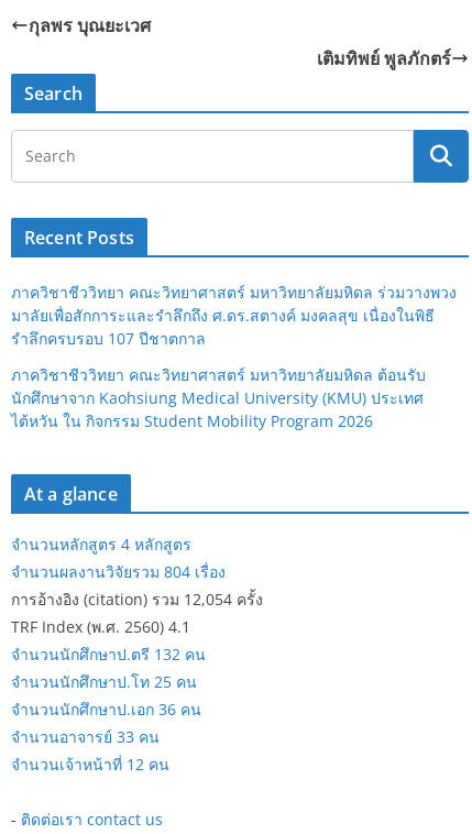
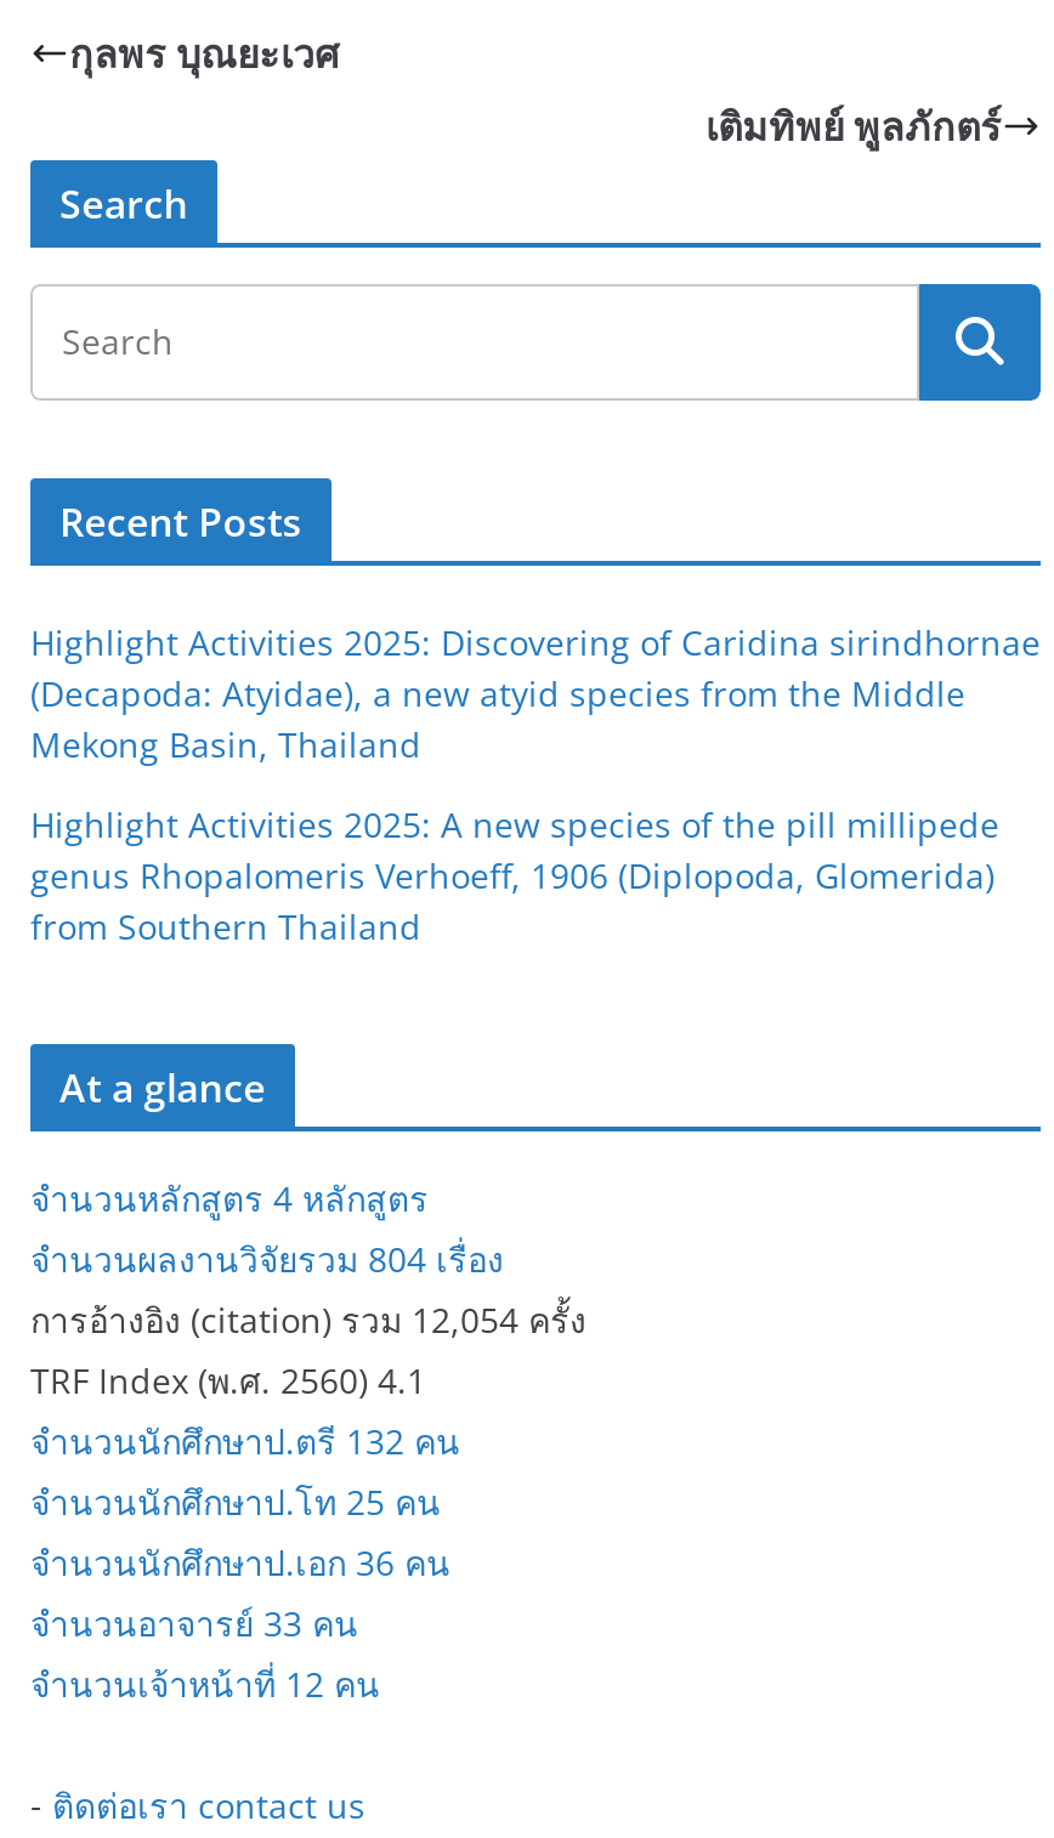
- ภาควิชาชีววิทยา คณะวิทยาศาสตร์ มหาวิทยาลัยมหิดล ร่วมวางพวง
- มาลัยเพื่อสักการะและรำลึกถึง ศ.ดร.สตางค์ มงคลสุข เนื่องในพิธี
- รำลึกครบรอบ 107 ปีชาตกาล
+ Highlight Activities 2025: Discovering of Caridina sirindhornae
+ (Decapoda: Atyidae), a new atyid species from the Middle
+ Mekong Basin, Thailand

- ภาควิชาชีววิทยา คณะวิทยาศาสตร์ มหาวิทยาลัยมหิดล ต้อนรับ
- นักศึกษาจาก Kaohsiung Medical University (KMU) ประเทศ
- ไต้หวัน ใน กิจกรรม Student Mobility Program 2026
+ Highlight Activities 2025: A new species of the pill millipede
+ genus Rhopalomeris Verhoeff, 1906 (Diplopoda, Glomerida)
+ from Southern Thailand
